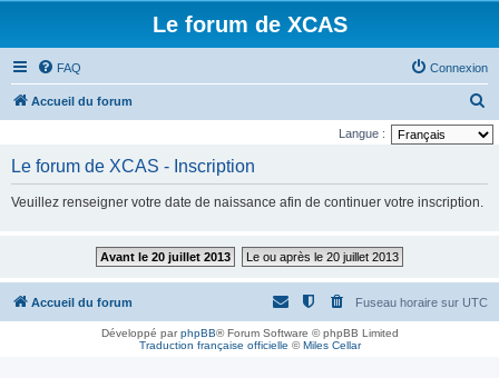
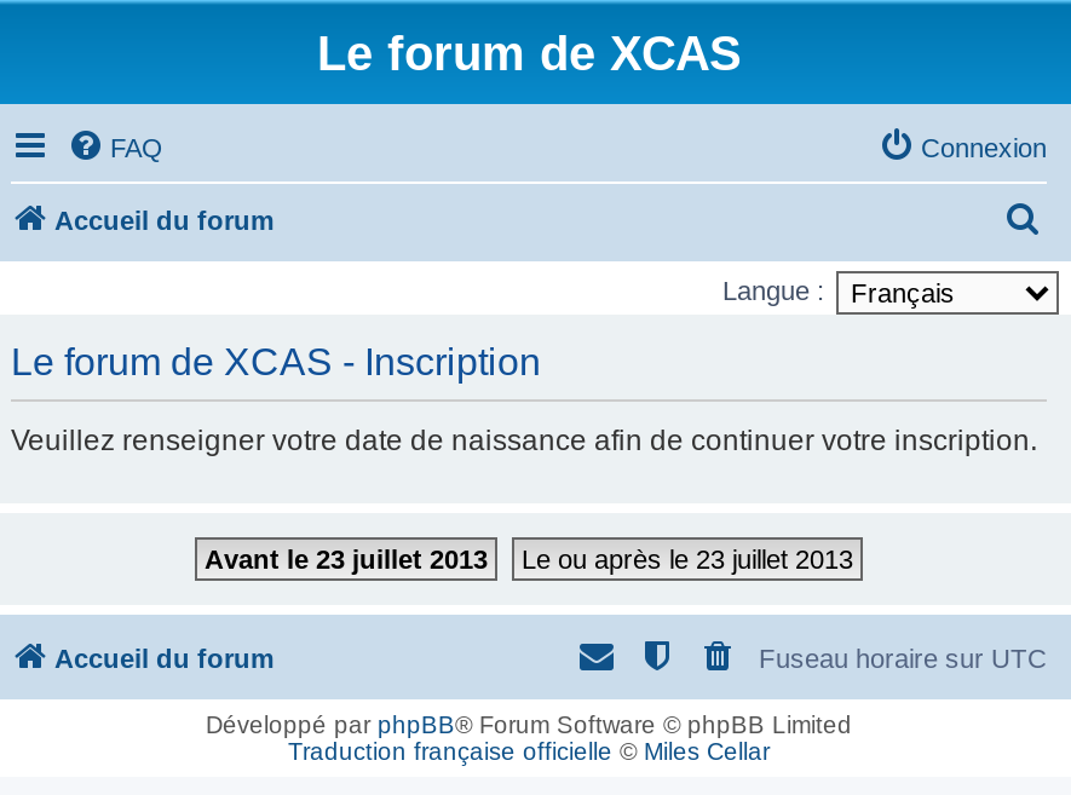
- Avant le 20 juillet 2013
+ Avant le 23 juillet 2013

- Le ou après le 20 juillet 2013
+ Le ou après le 23 juillet 2013
